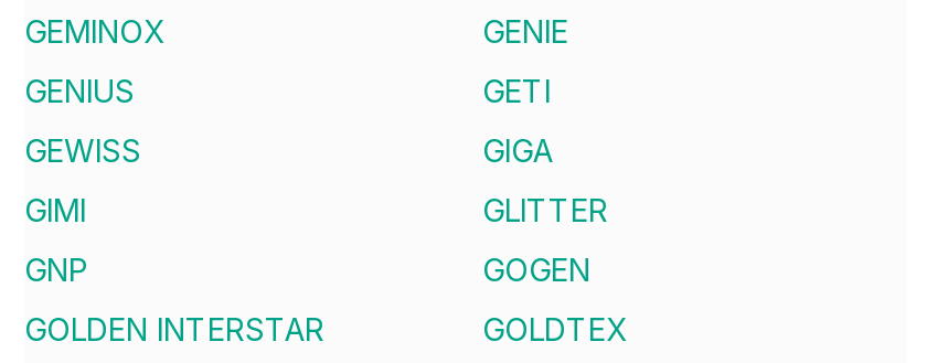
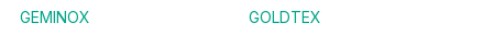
- GENIE
- GENIUS
- GETI
- GEWISS
- GIGA
- GIMI
- GLITTER
- GNP
- GOGEN
- GOLDEN INTERSTAR
